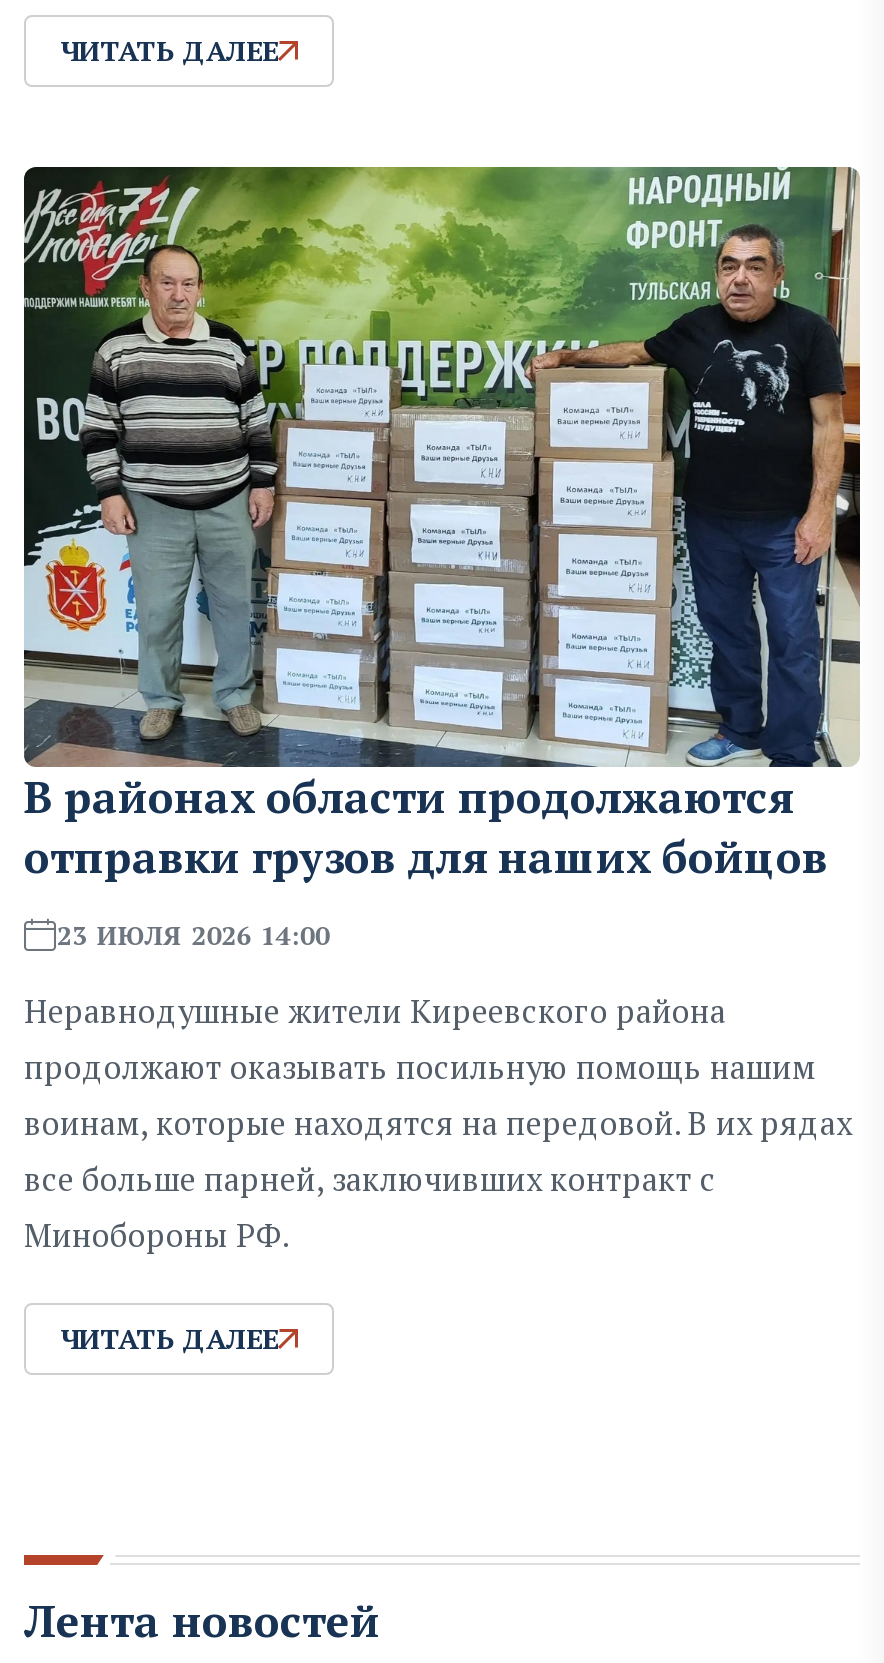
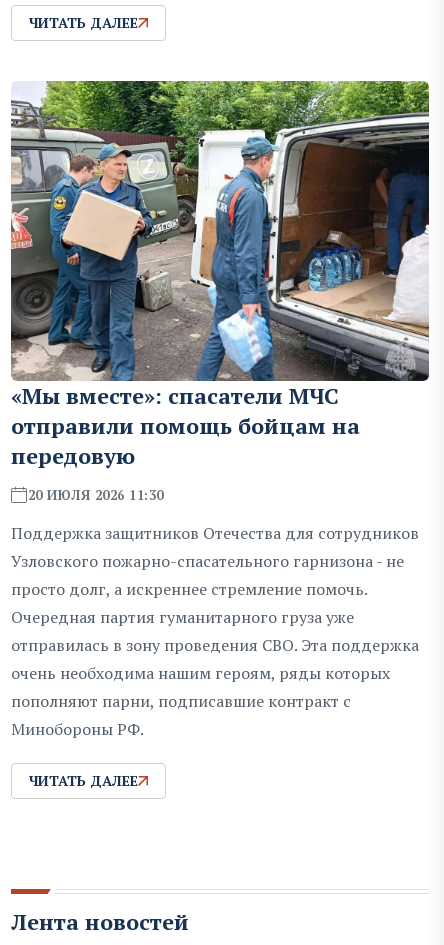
- [image]
- В районах области продолжаются
- отправки грузов для наших бойцов
+ [image]
+ «Мы вместе»: спасатели МЧС
+ отправили помощь бойцам на
+ передовую

- 23 ИЮЛЯ 2026 14:00
+ 20 ИЮЛЯ 2026 11:30

- Неравнодушные жители Киреевского района
- продолжают оказывать посильную помощь нашим
- воинам, которые находятся на передовой. В их рядах
- все больше парней, заключивших контракт с
+ Поддержка защитников Отечества для сотрудников
+ Узловского пожарно-спасательного гарнизона - не
+ просто долг, а искреннее стремление помочь.
+ Очередная партия гуманитарного груза уже
+ отправилась в зону проведения СВО. Эта поддержка
+ очень необходима нашим героям, ряды которых
+ пополняют парни, подписавшие контракт с
